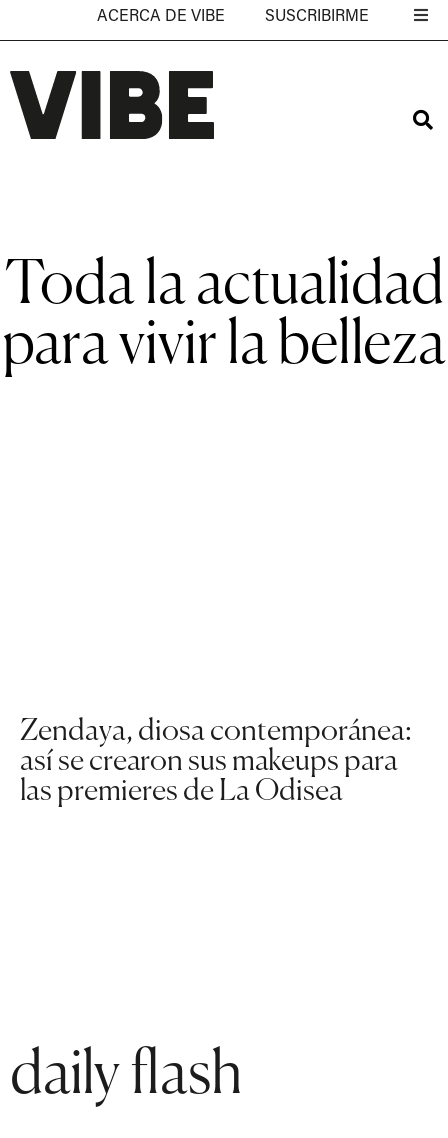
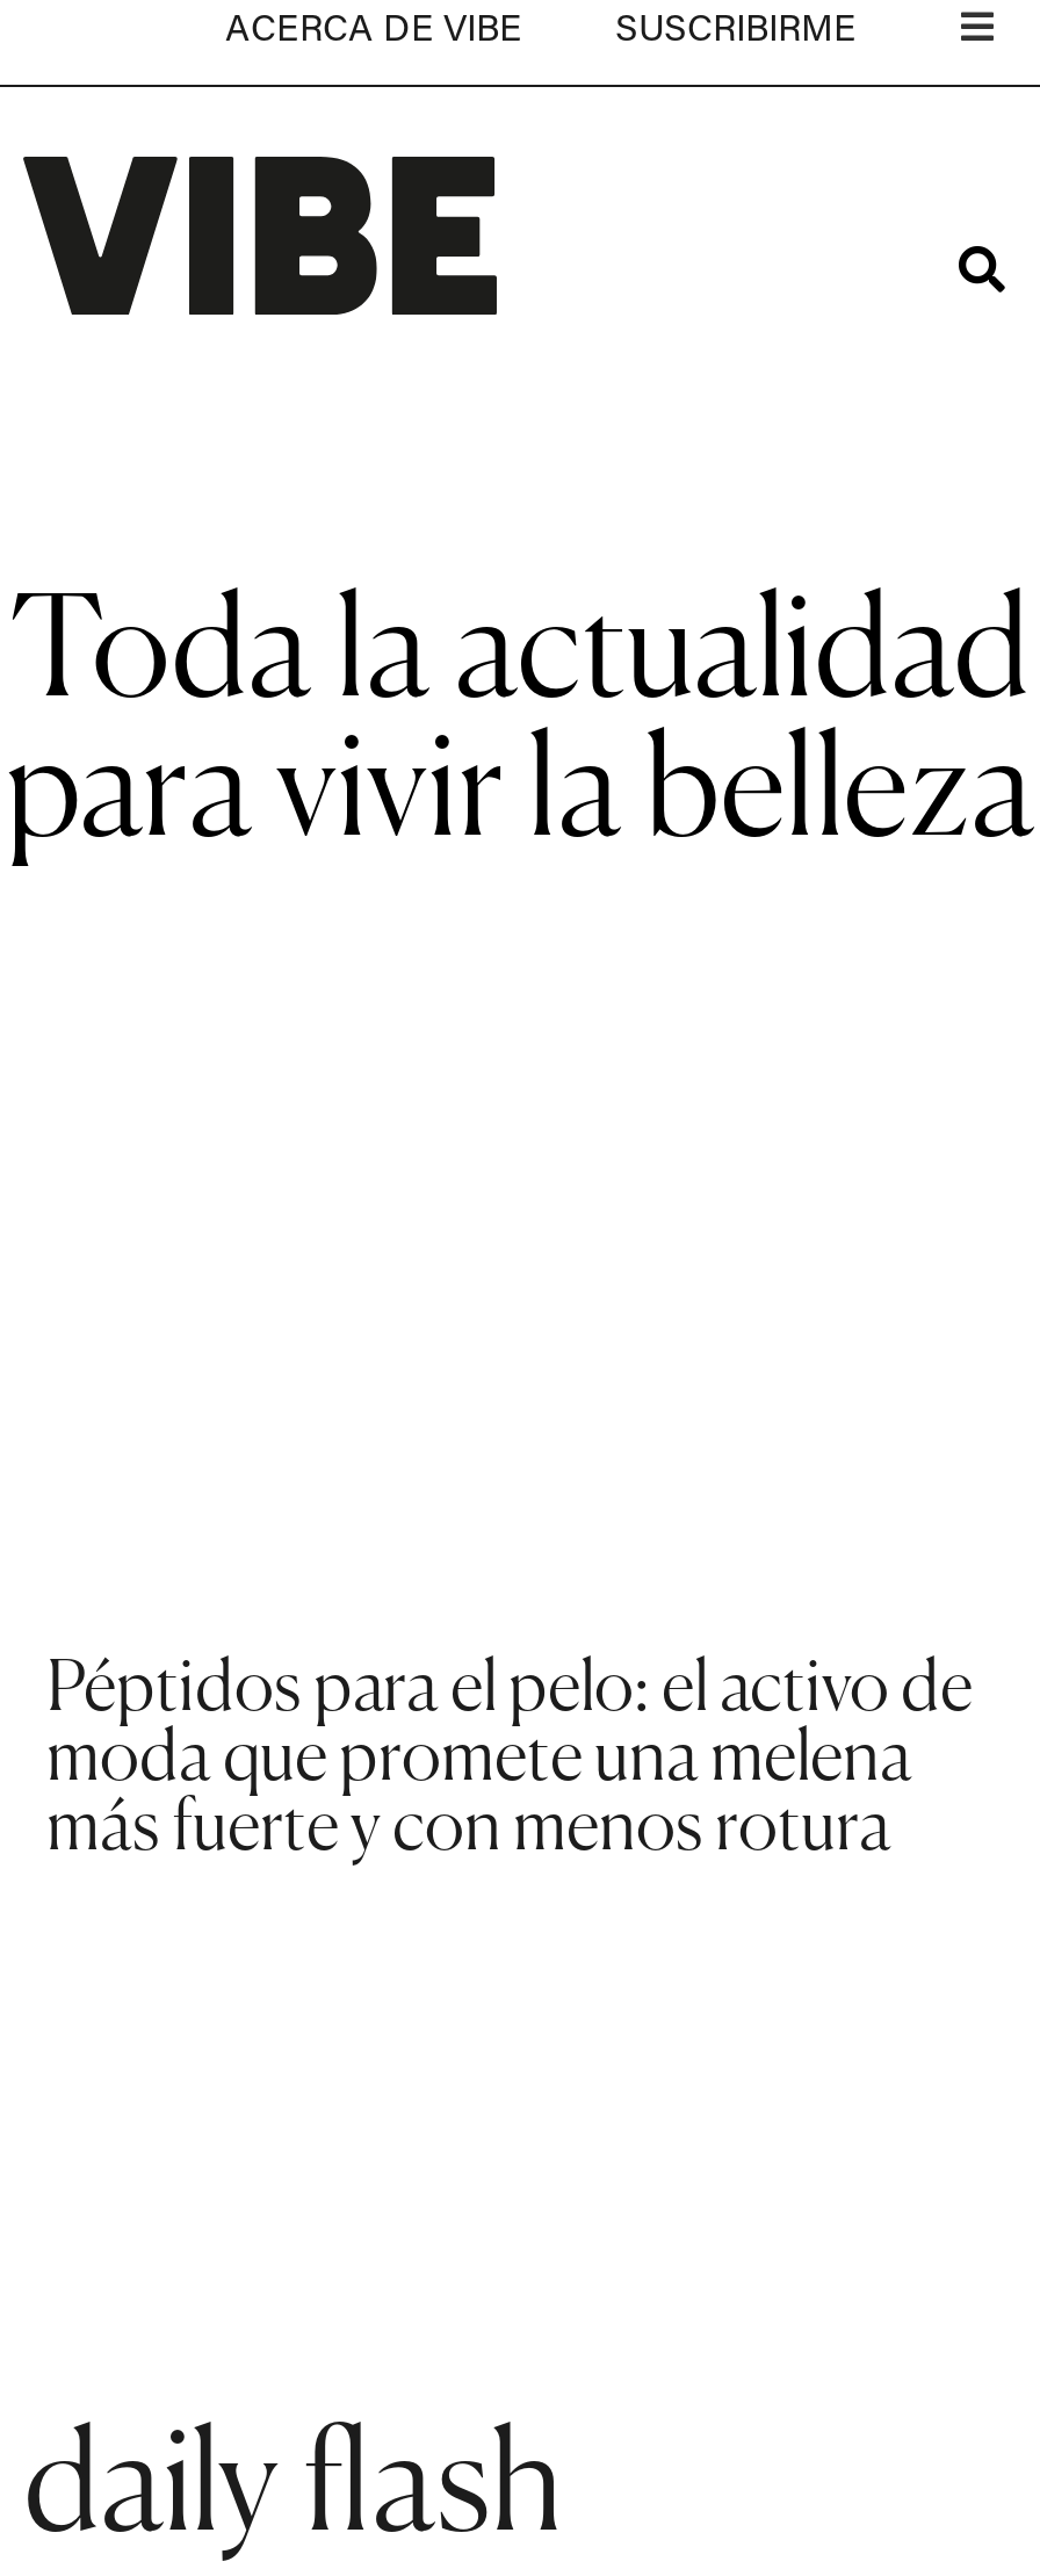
- Zendaya, diosa contemporánea:
- así se crearon sus makeups para
- las premieres de La Odisea
+ Péptidos para el pelo: el activo de
+ moda que promete una melena
+ más fuerte y con menos rotura
